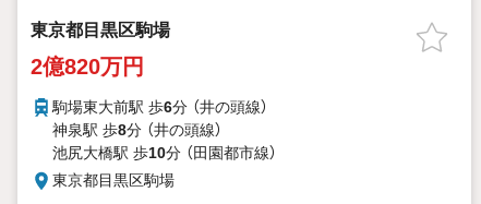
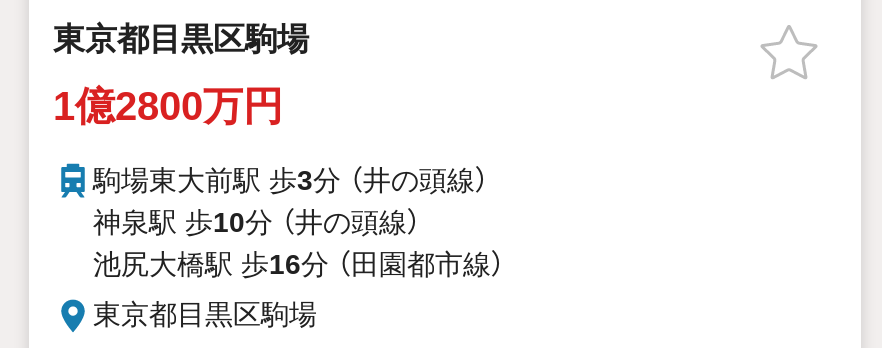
- 2億820万円
+ 1億2800万円

- 駒場東大前駅 歩6分 （井の頭線）
+ 駒場東大前駅 歩3分 （井の頭線）

- 神泉駅 歩8分 （井の頭線）
+ 神泉駅 歩10分 （井の頭線）

- 池尻大橋駅 歩10分 （田園都市線）
+ 池尻大橋駅 歩16分 （田園都市線）
